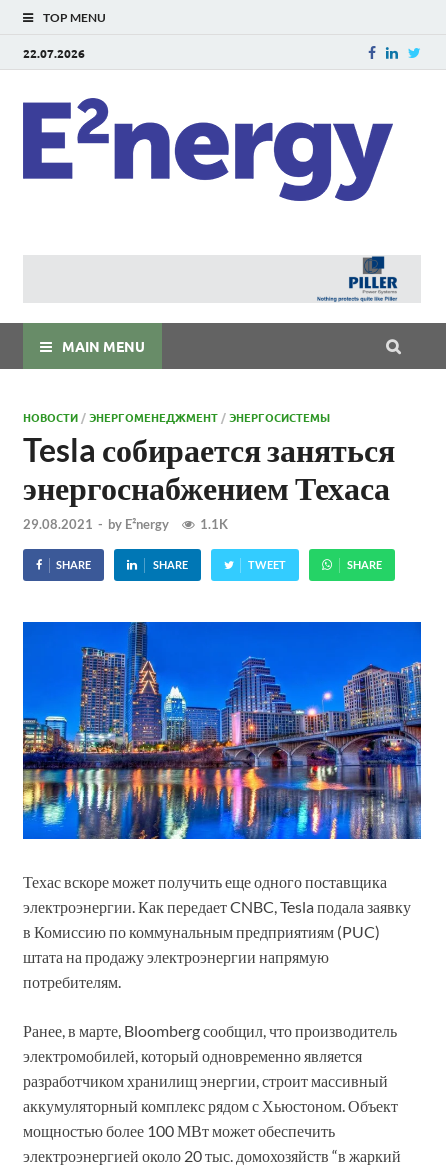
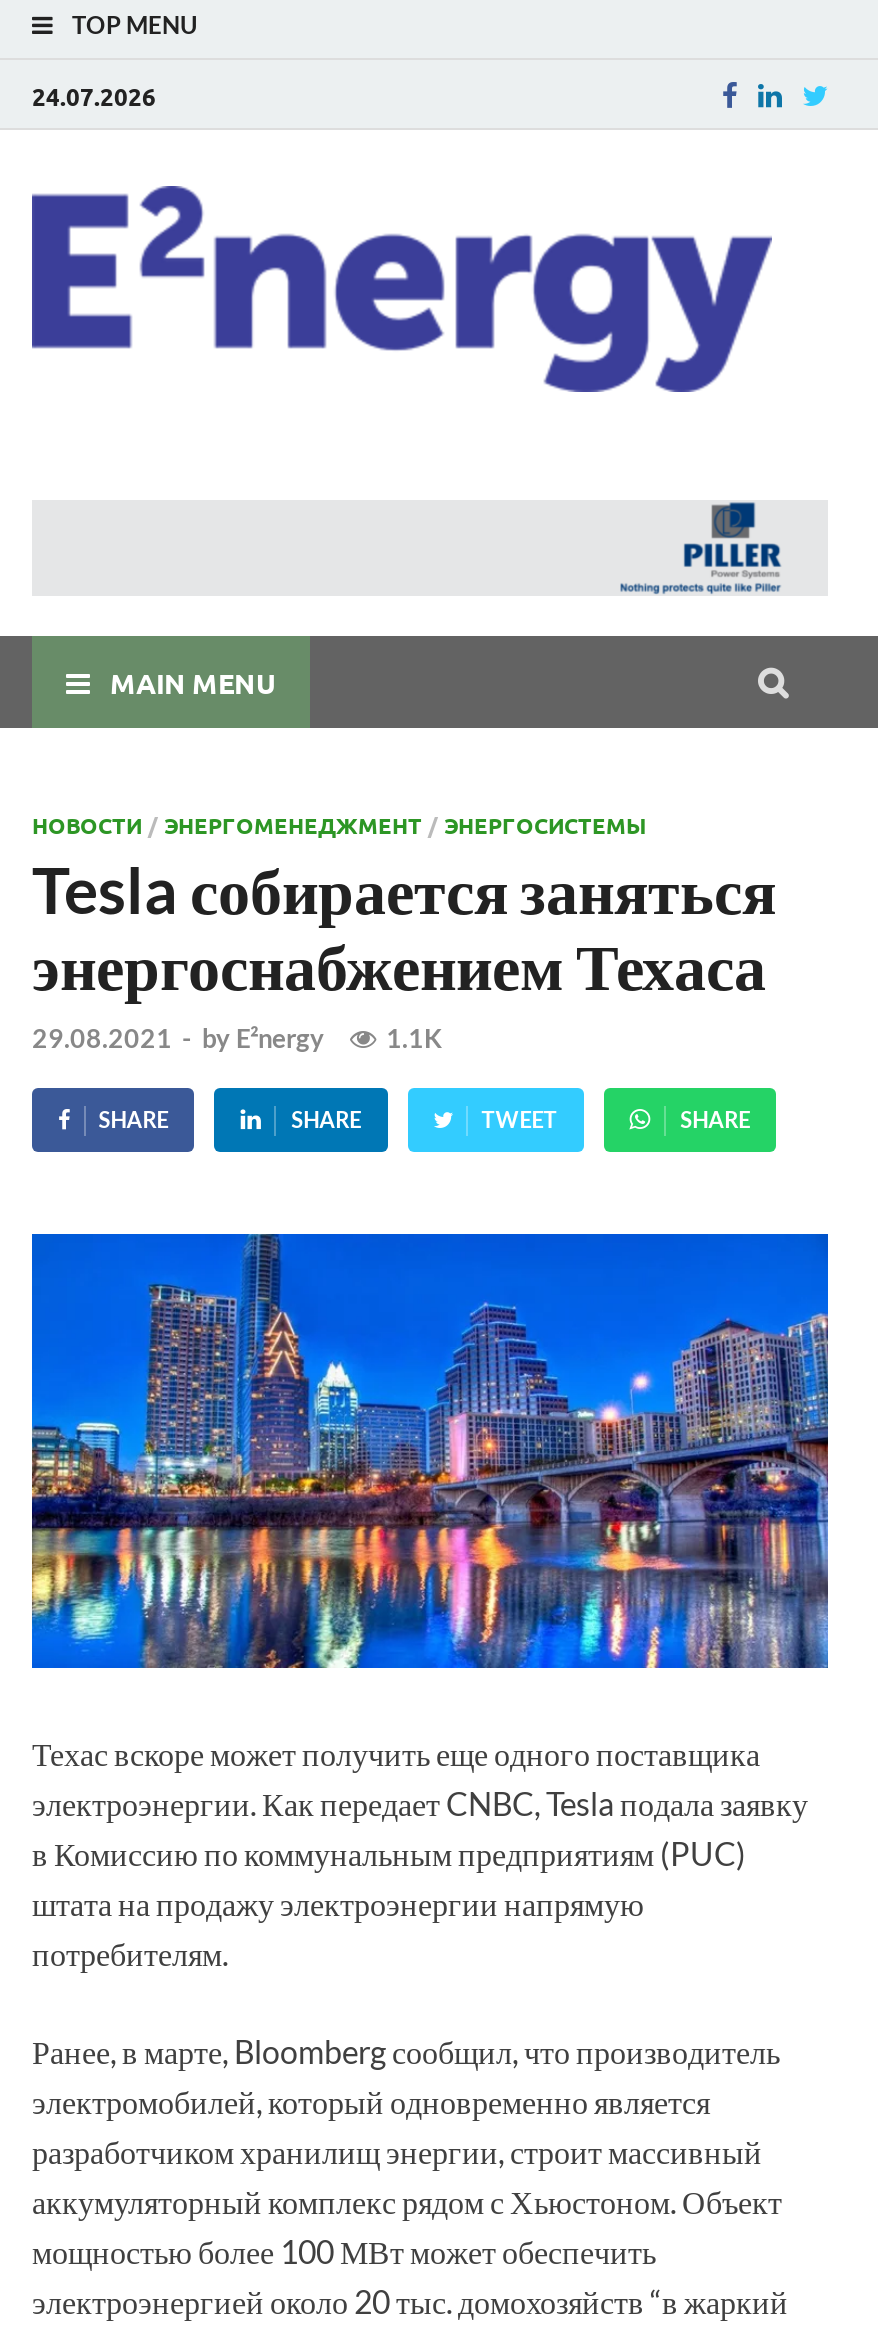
- 22.07.2026
+ 24.07.2026
